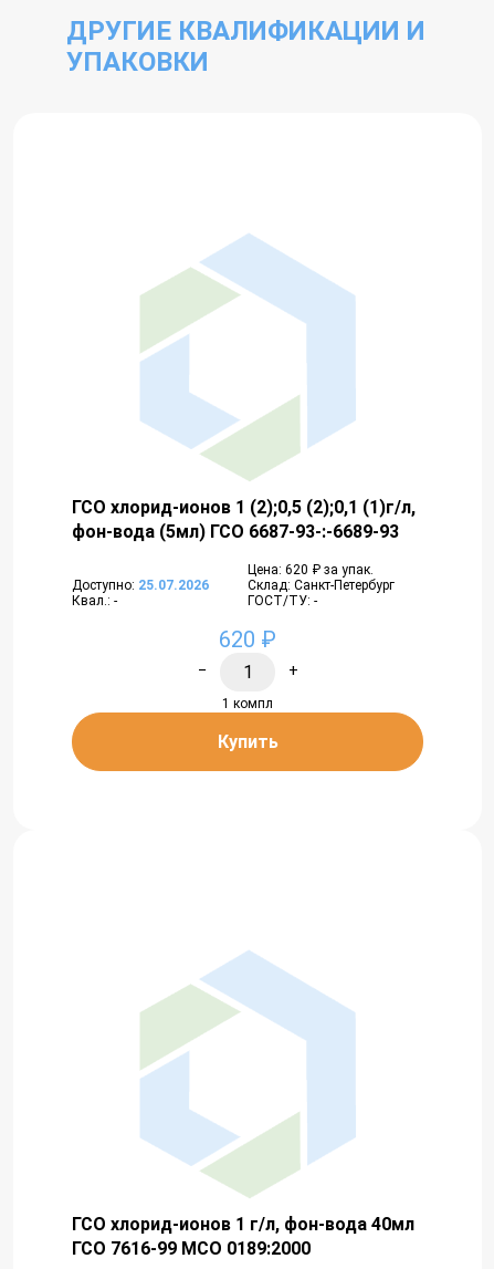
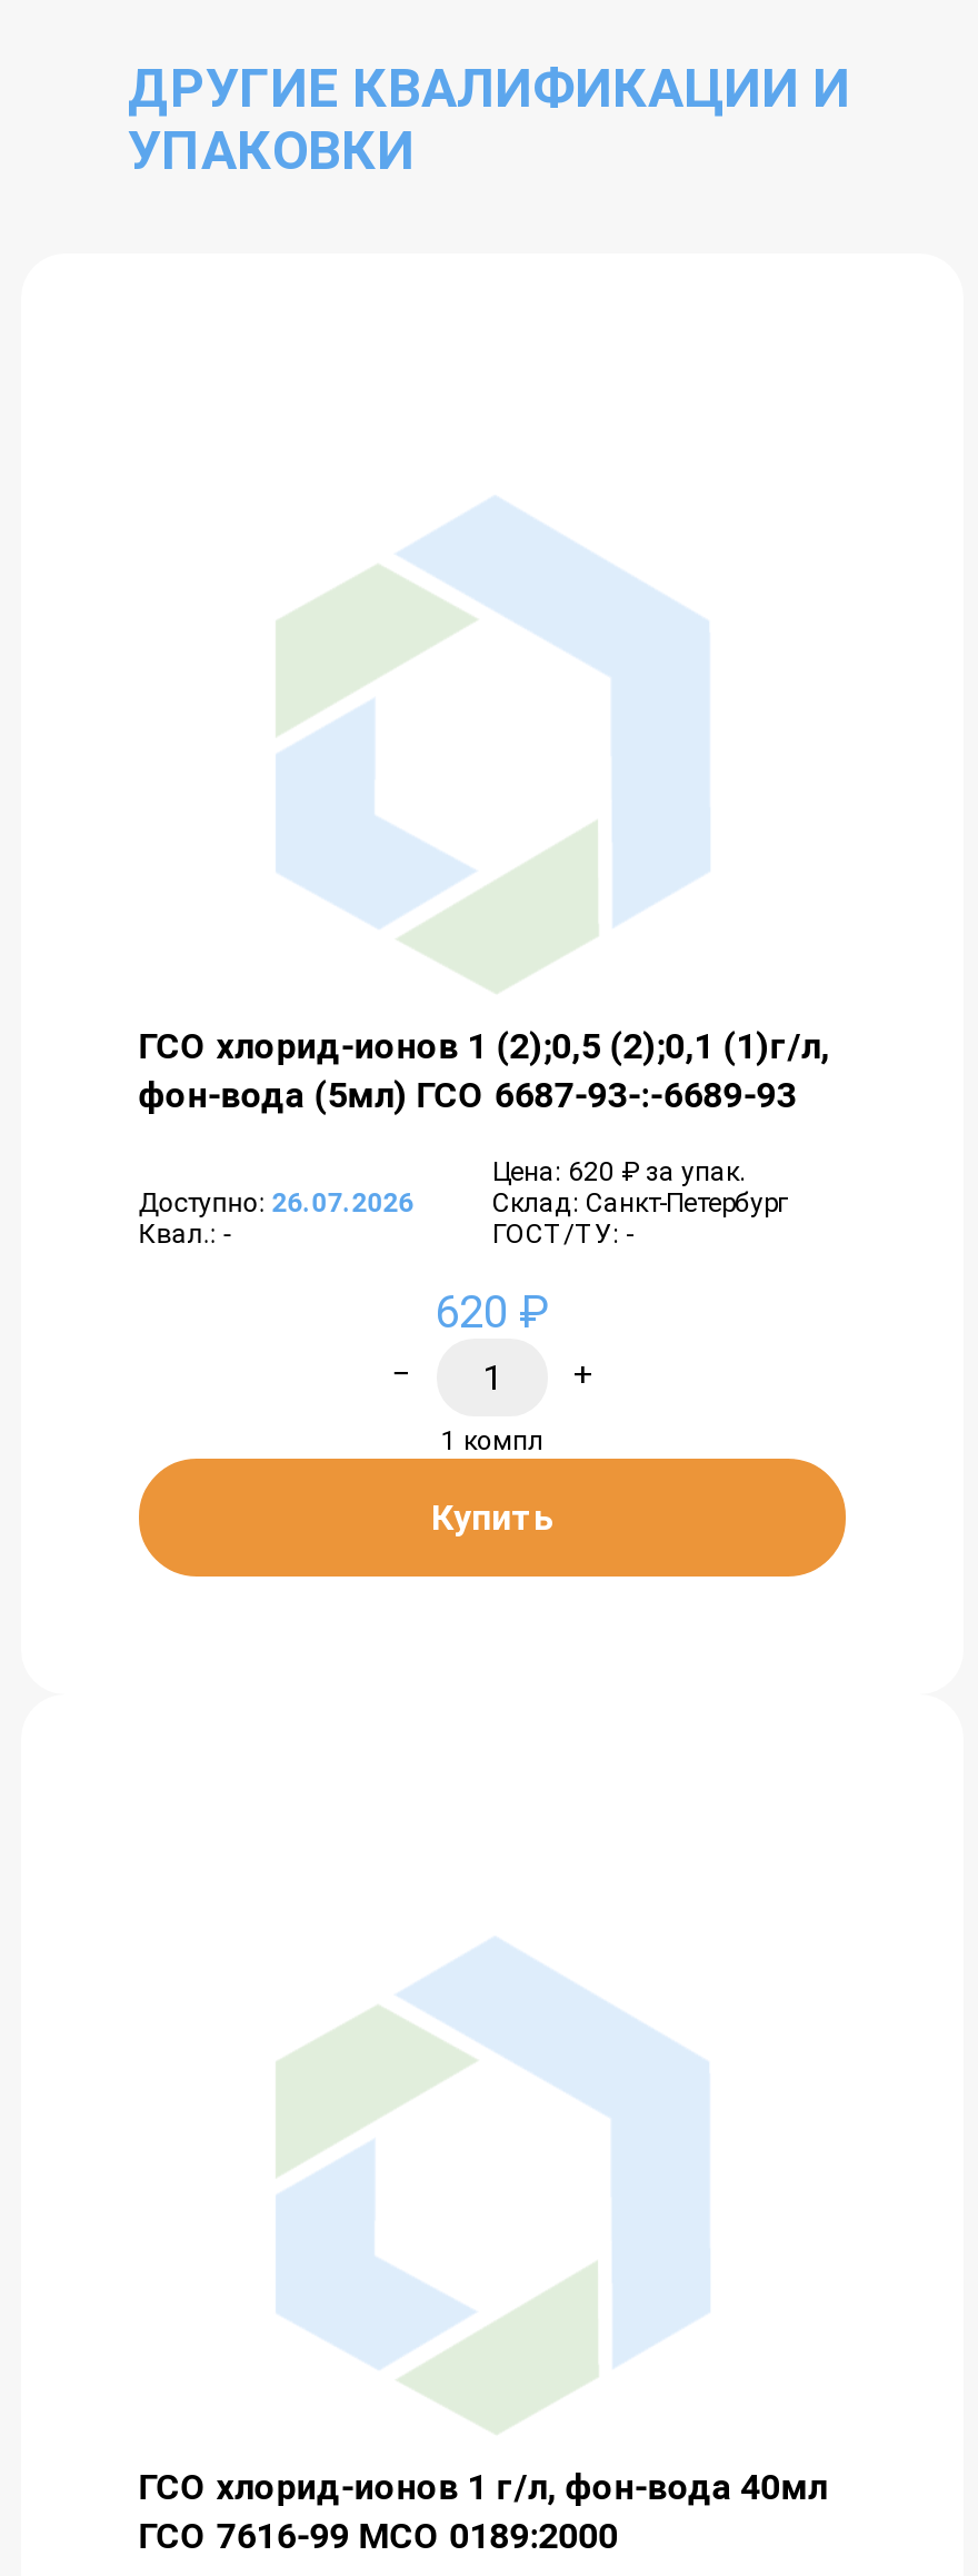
- Доступно: 25.07.2026
+ Доступно: 26.07.2026
